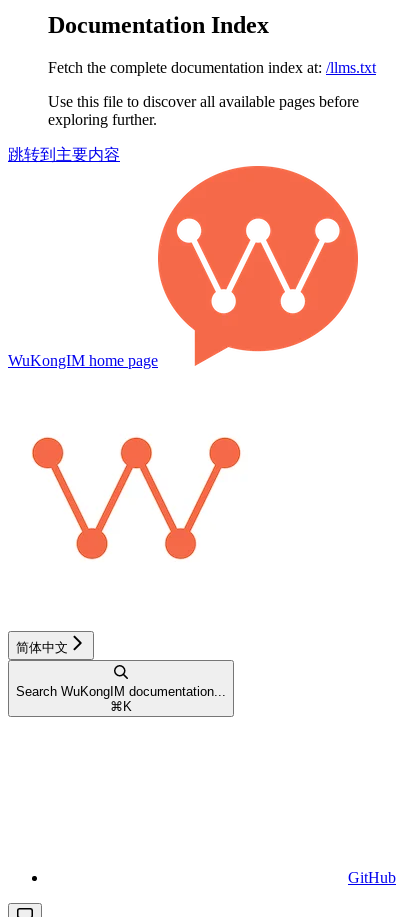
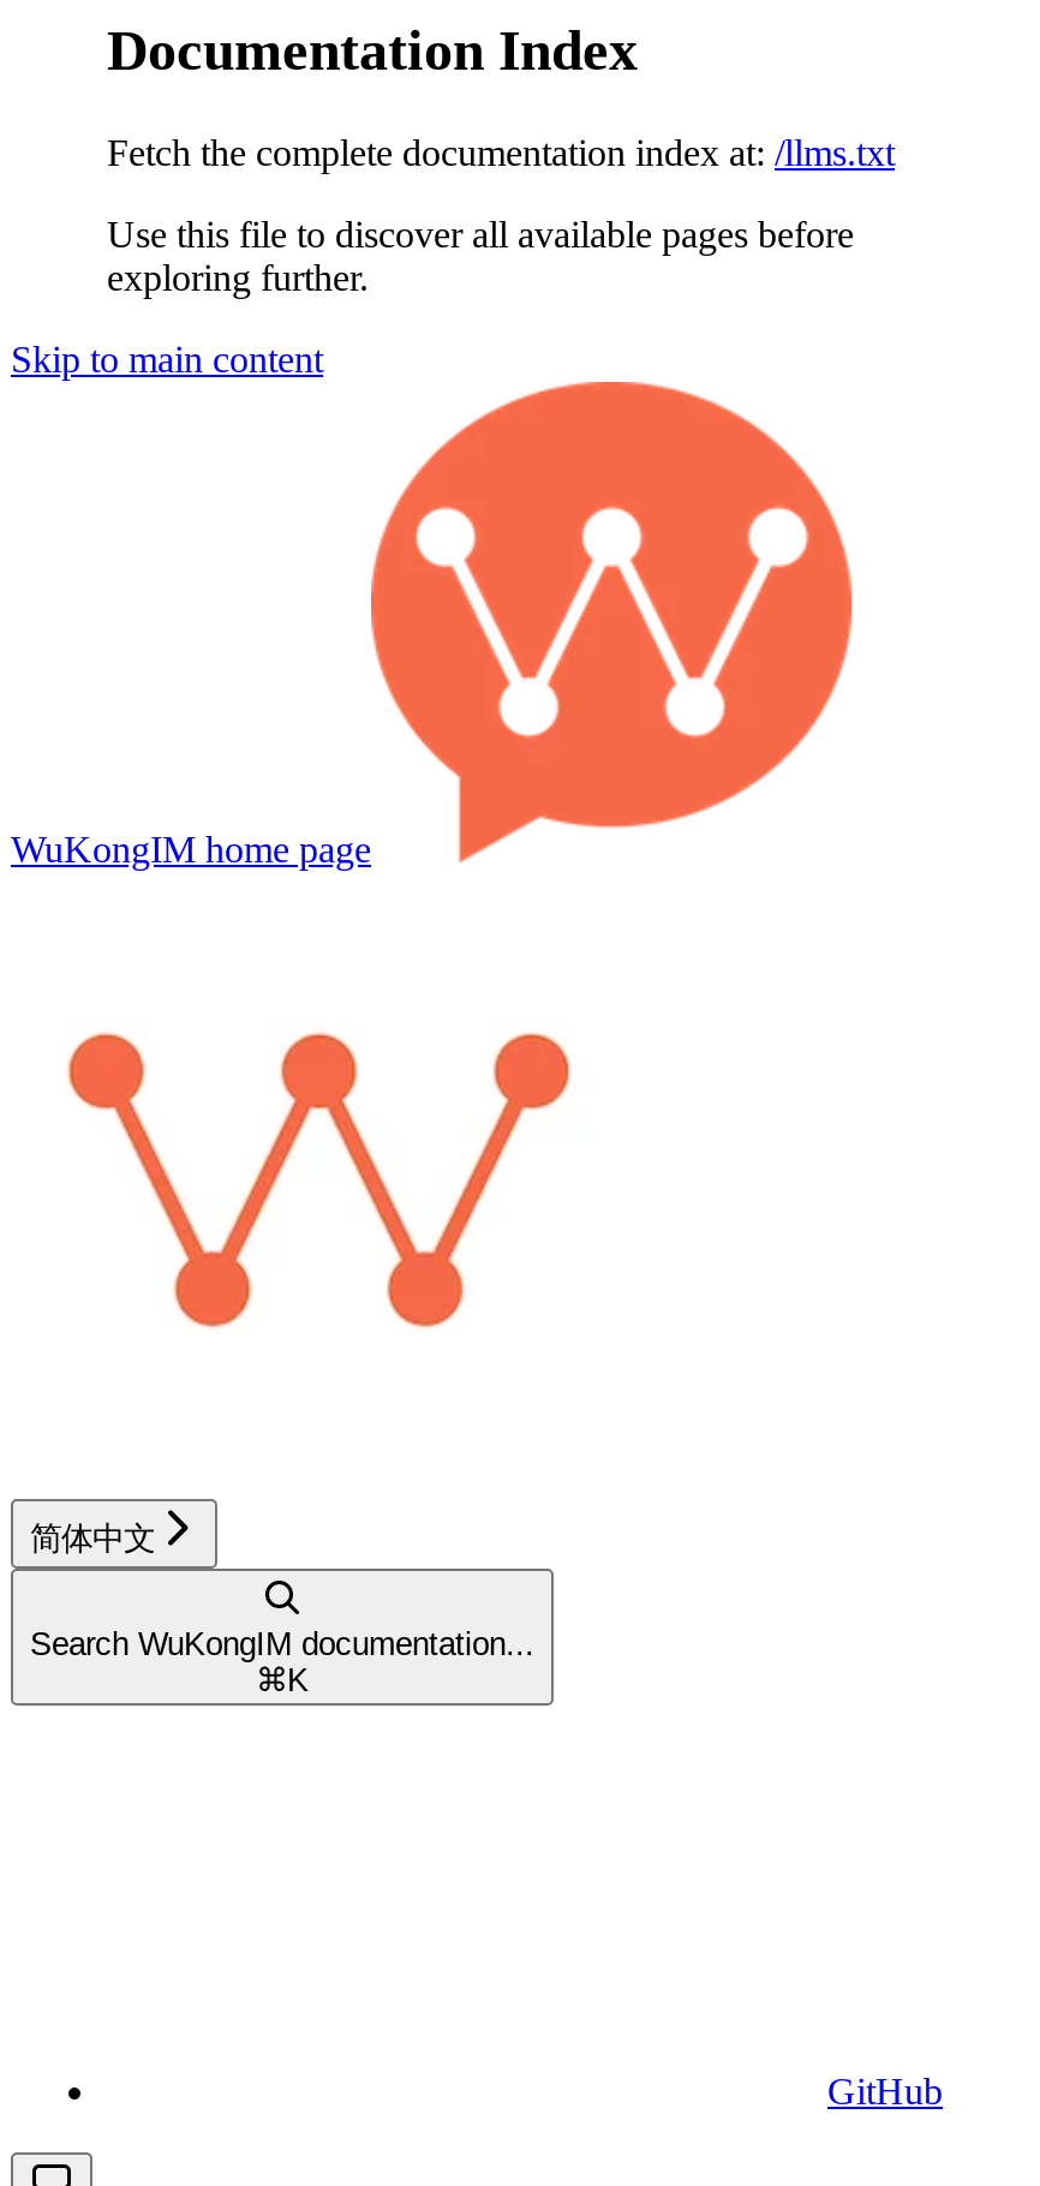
- 跳转到主要内容
+ Skip to main content
